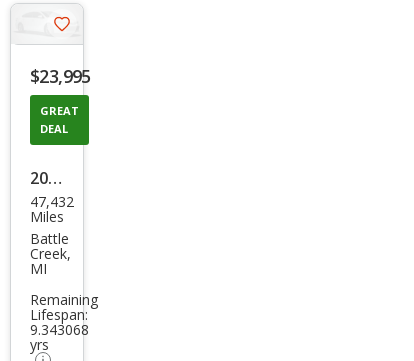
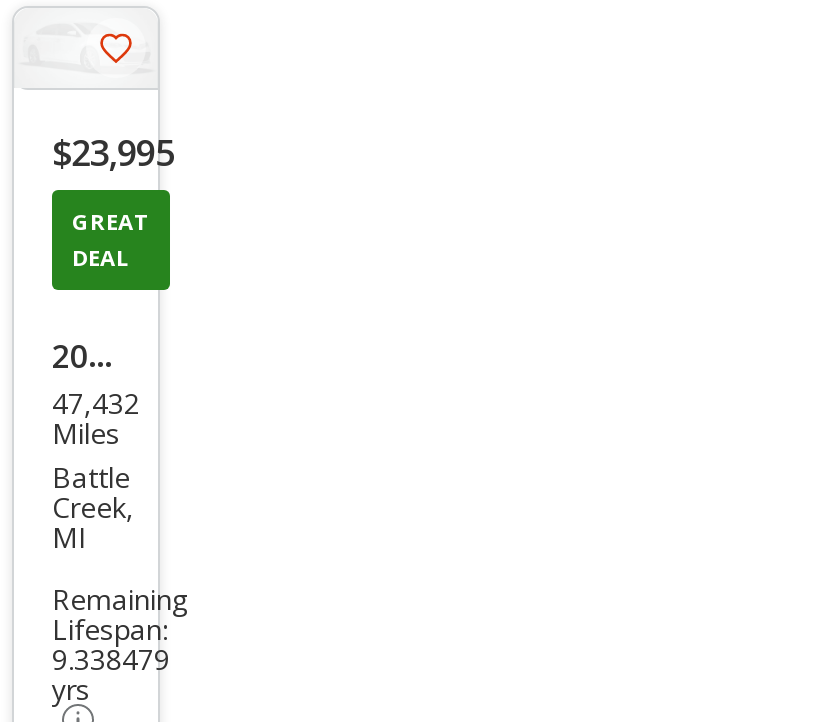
- 9.343068
+ 9.338479
